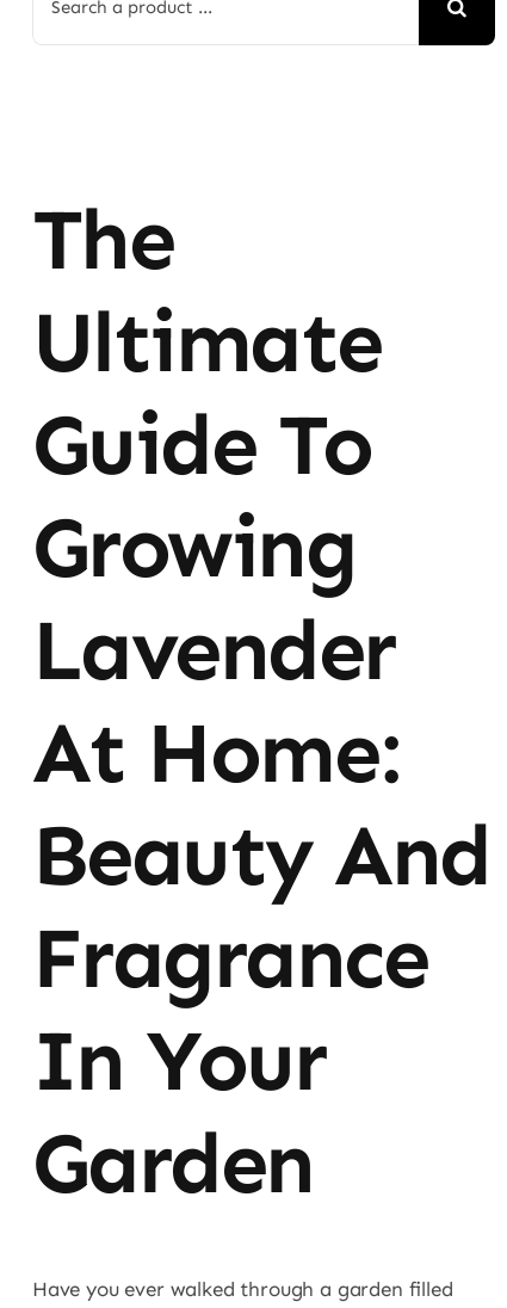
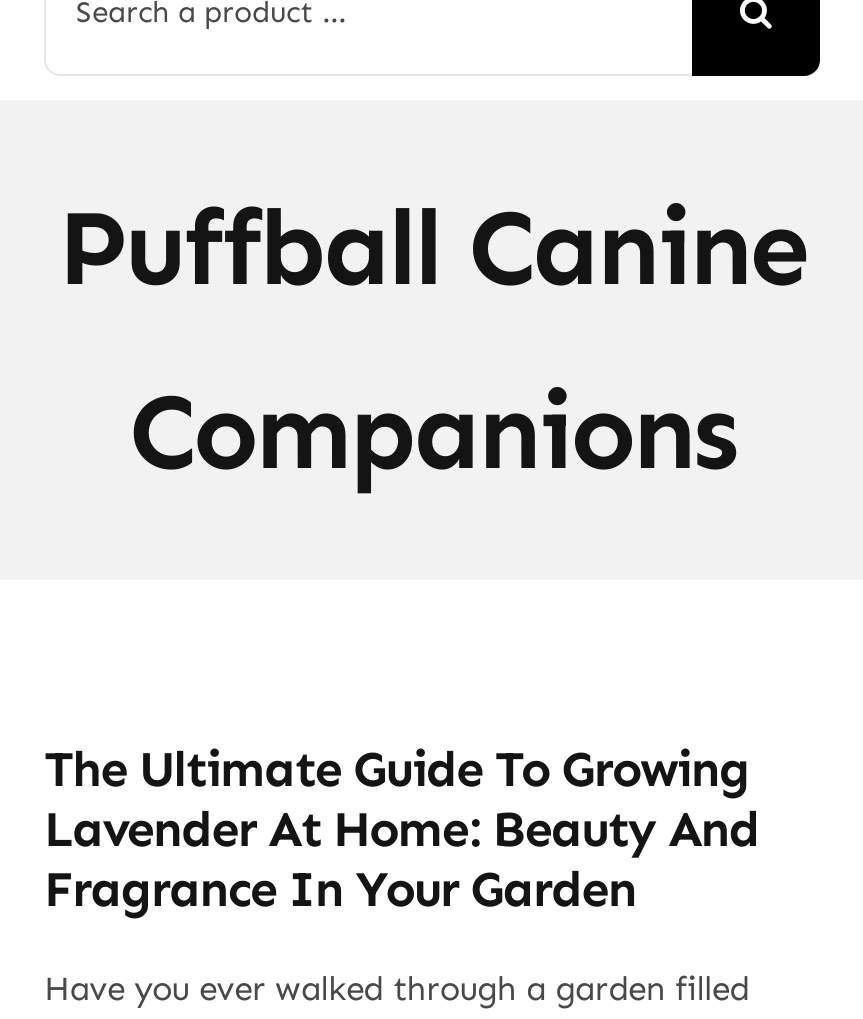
- The
- Ultimate
- Guide To
- Growing
- Lavender
- At Home:
- Beauty And
- Fragrance
- In Your
- Garden
+ Puffball Canine
+ Companions
+ The Ultimate Guide To Growing
+ Lavender At Home: Beauty And
+ Fragrance In Your Garden
